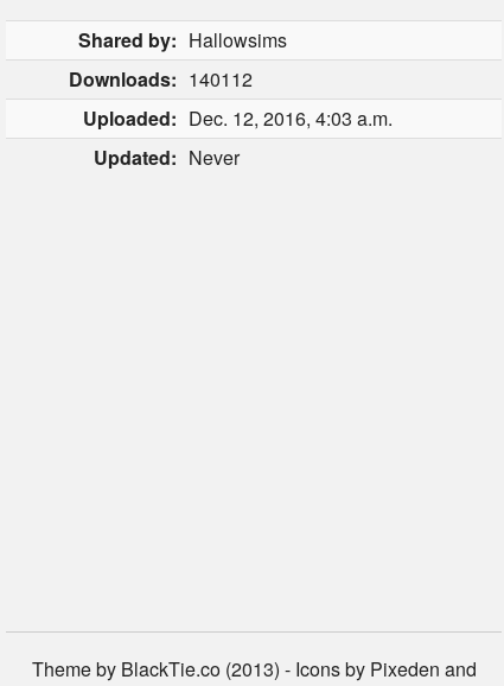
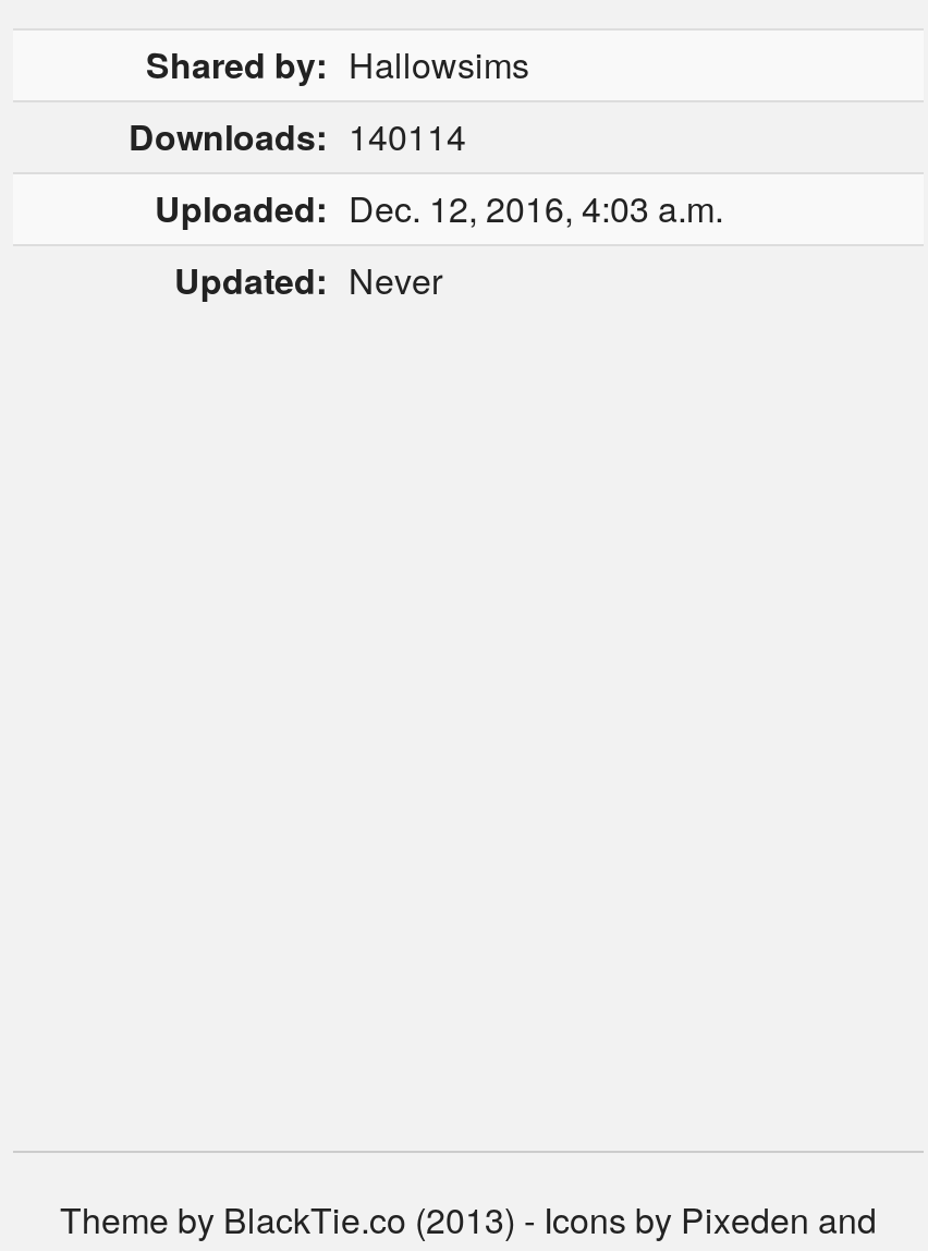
- Downloads: 140112
+ Downloads: 140114
